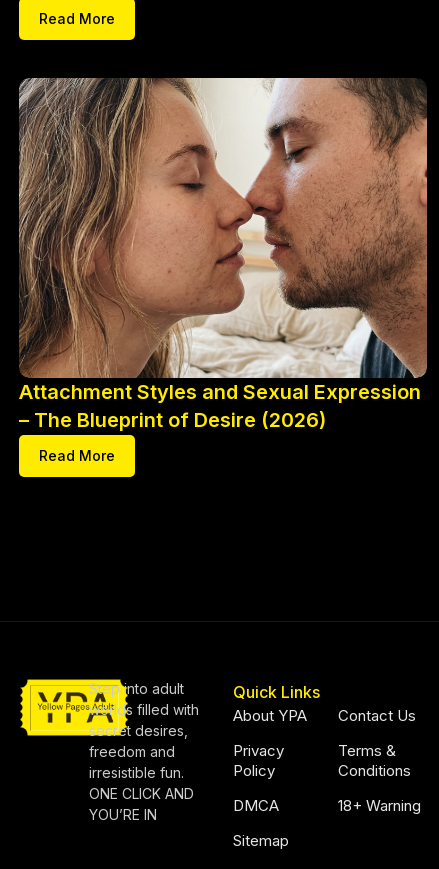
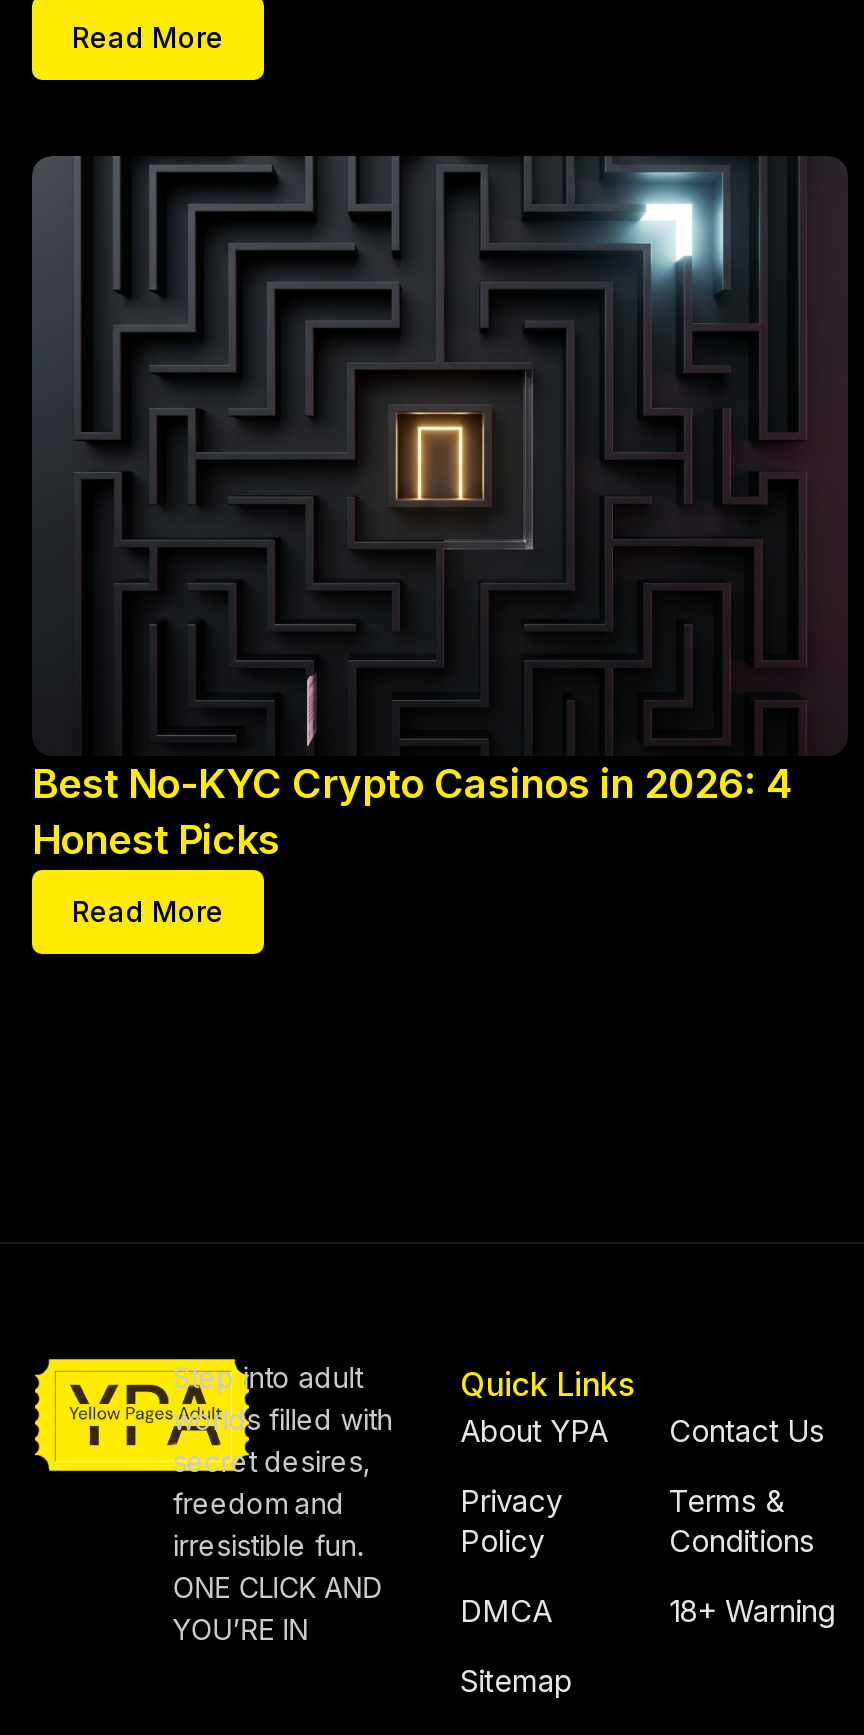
- [image]
- Attachment Styles and Sexual Expression
- – The Blueprint of Desire (2026)
+ [image]
+ Best No-KYC Crypto Casinos in 2026: 4
+ Honest Picks
